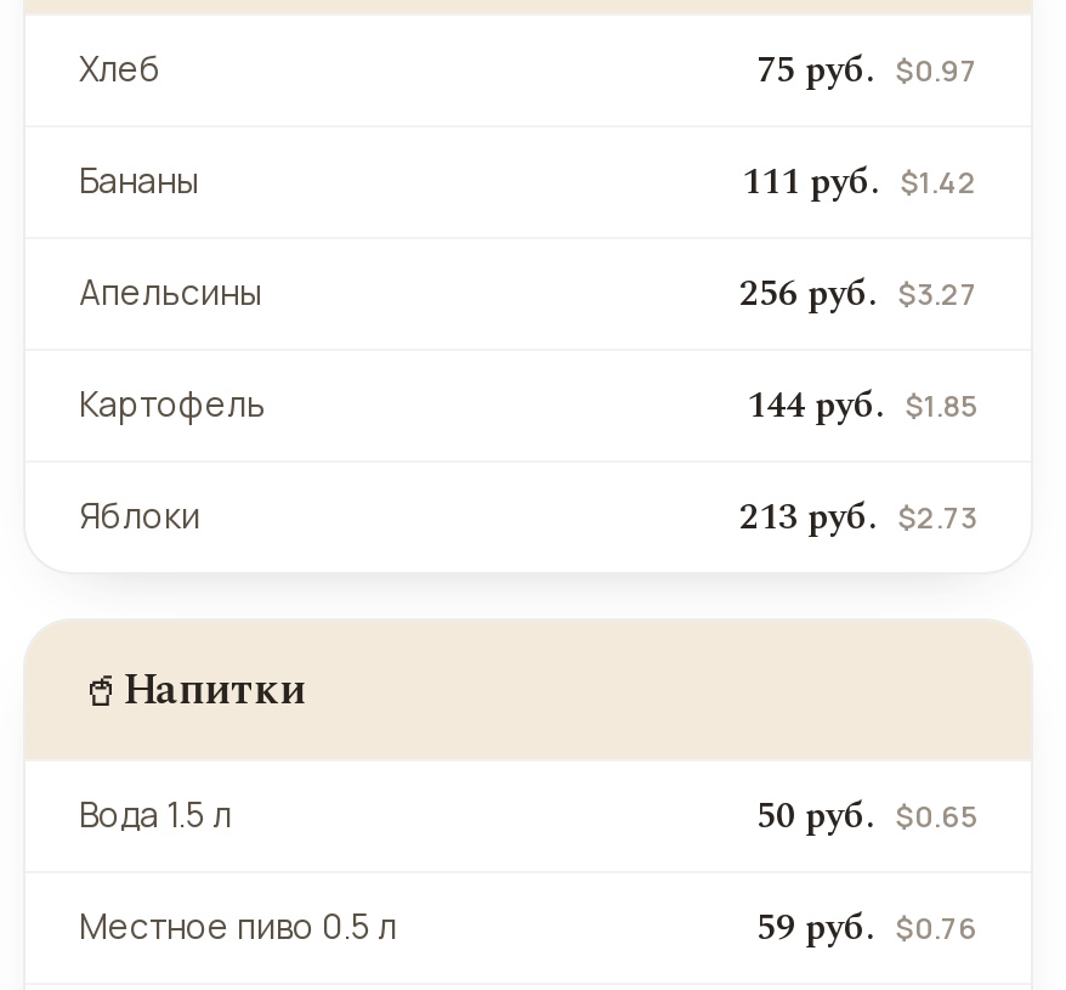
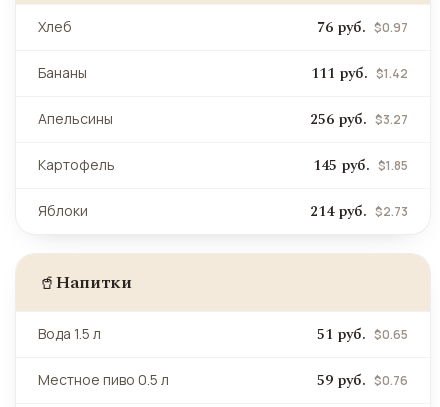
- 75 руб. $0.97
+ 76 руб. $0.97

- 144 руб. $1.85
+ 145 руб. $1.85

- 213 руб. $2.73
+ 214 руб. $2.73

- 50 руб. $0.65
+ 51 руб. $0.65
